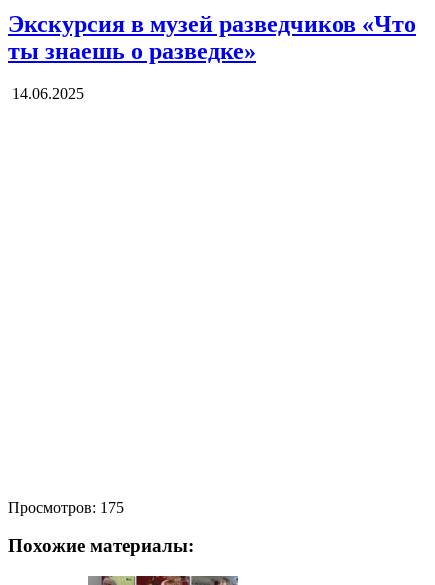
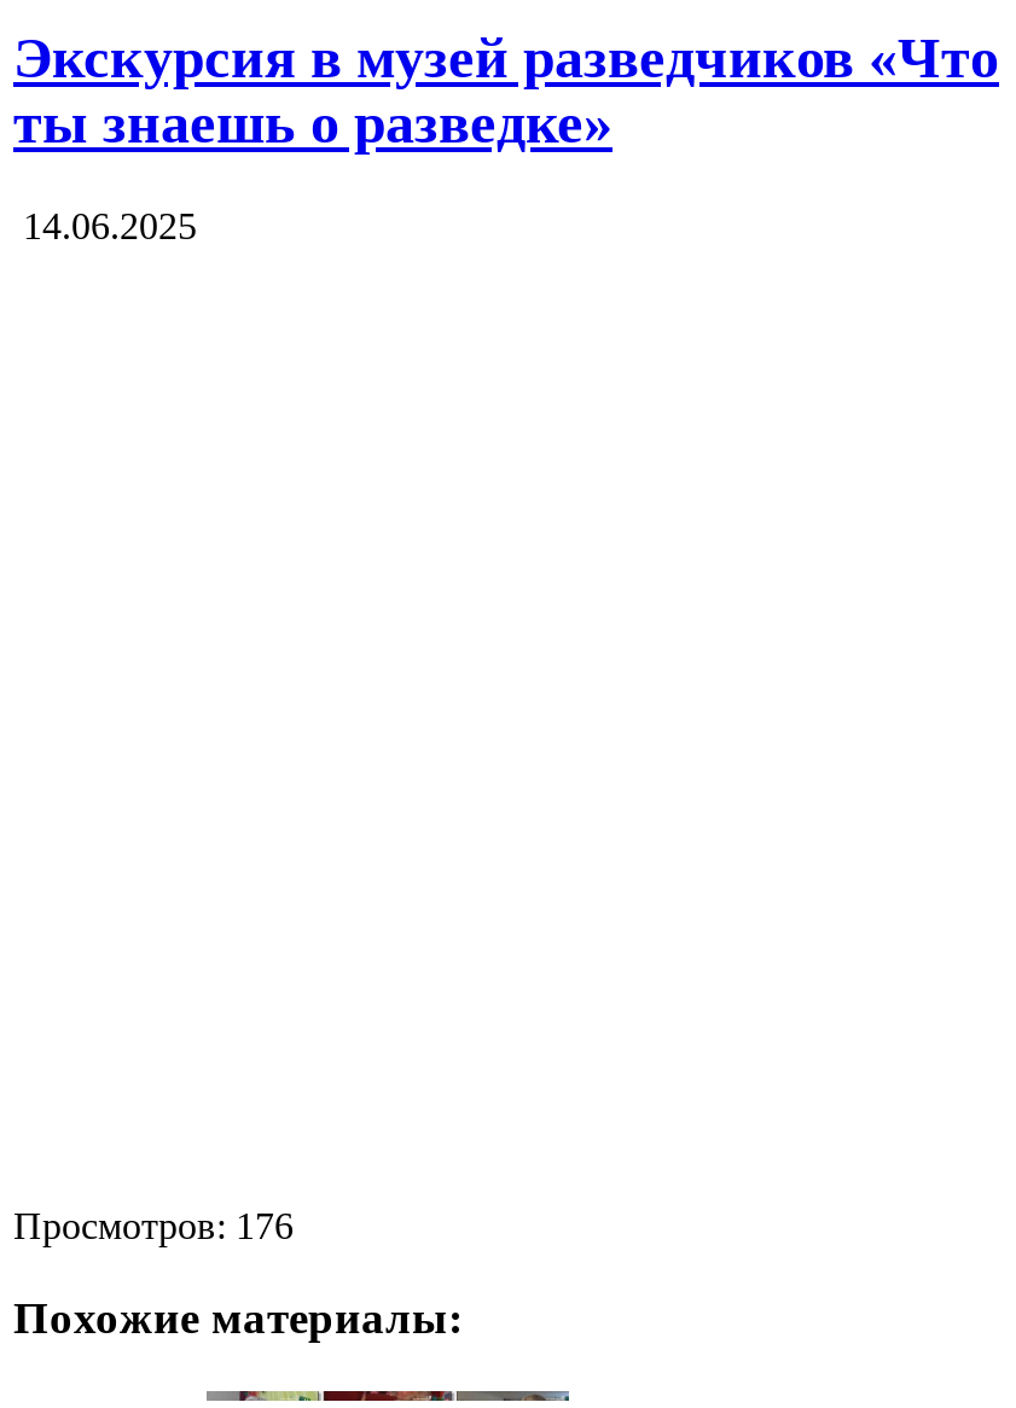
- Просмотров: 175
+ Просмотров: 176
